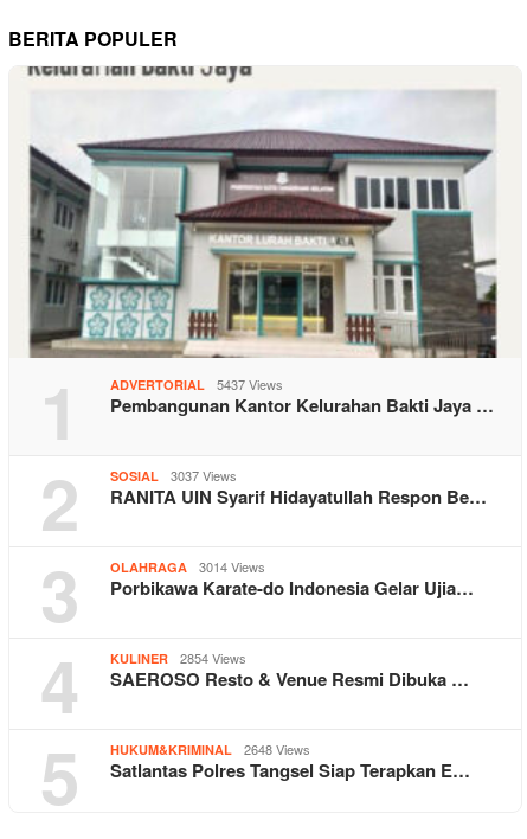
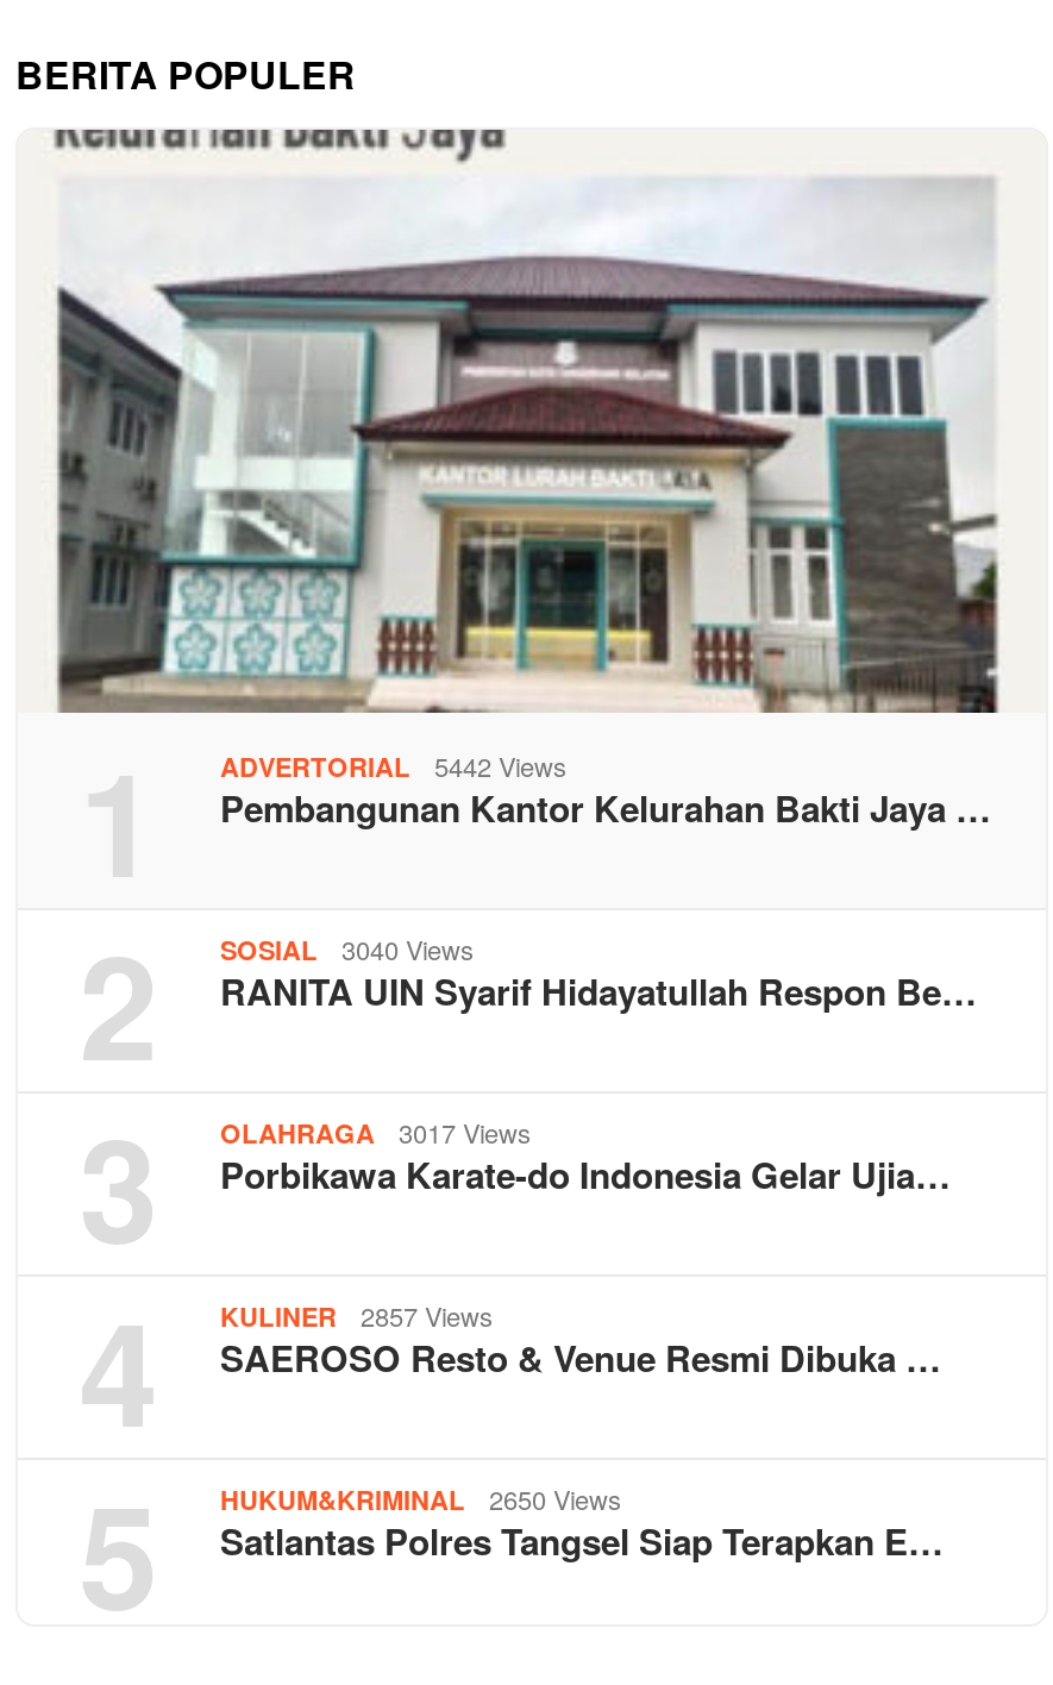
- ADVERTORIAL 5437 Views
+ ADVERTORIAL 5442 Views

- SOSIAL 3037 Views
+ SOSIAL 3040 Views

- OLAHRAGA 3014 Views
+ OLAHRAGA 3017 Views

- KULINER 2854 Views
+ KULINER 2857 Views

- HUKUM&KRIMINAL 2648 Views
+ HUKUM&KRIMINAL 2650 Views
